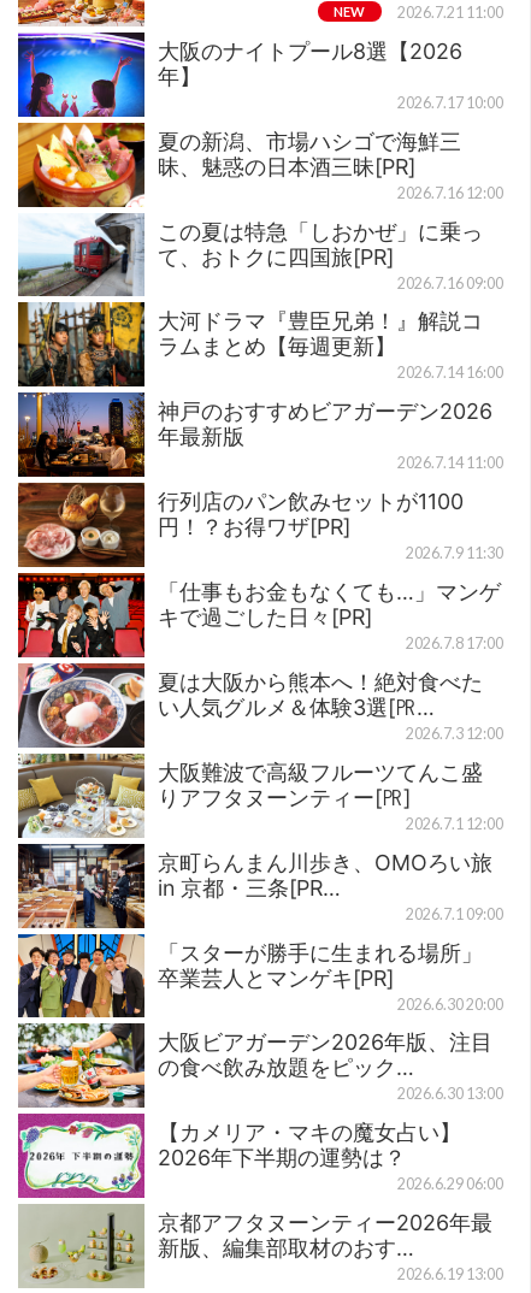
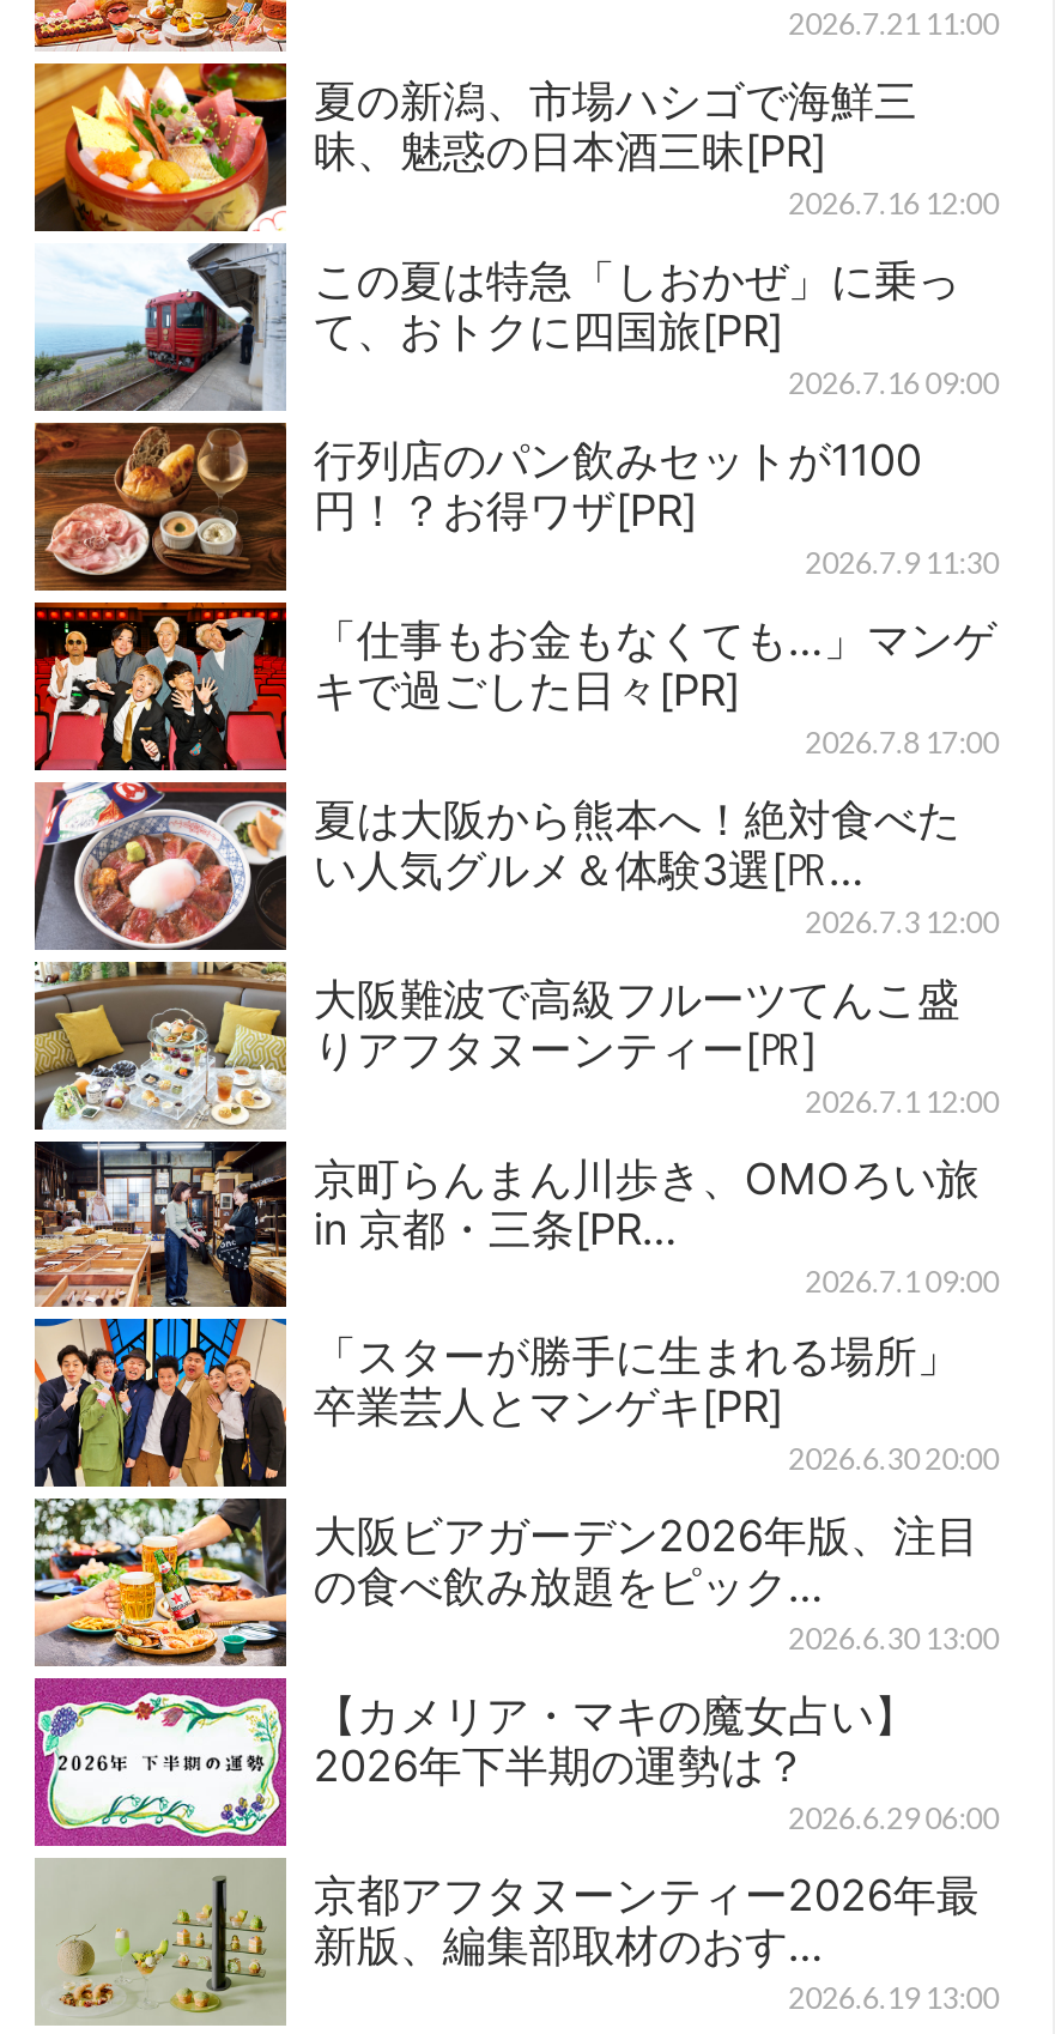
- NEW

- [image]
- 大阪のナイトプール8選【2026
- 年】
- 2026.7.17 10:00

- [image]
- 大河ドラマ『豊臣兄弟！』解説コ
- ラムまとめ【毎週更新】
- 2026.7.14 16:00
- 神戸のおすすめビアガーデン2026
- 年最新版
- 2026.7.14 11:00
